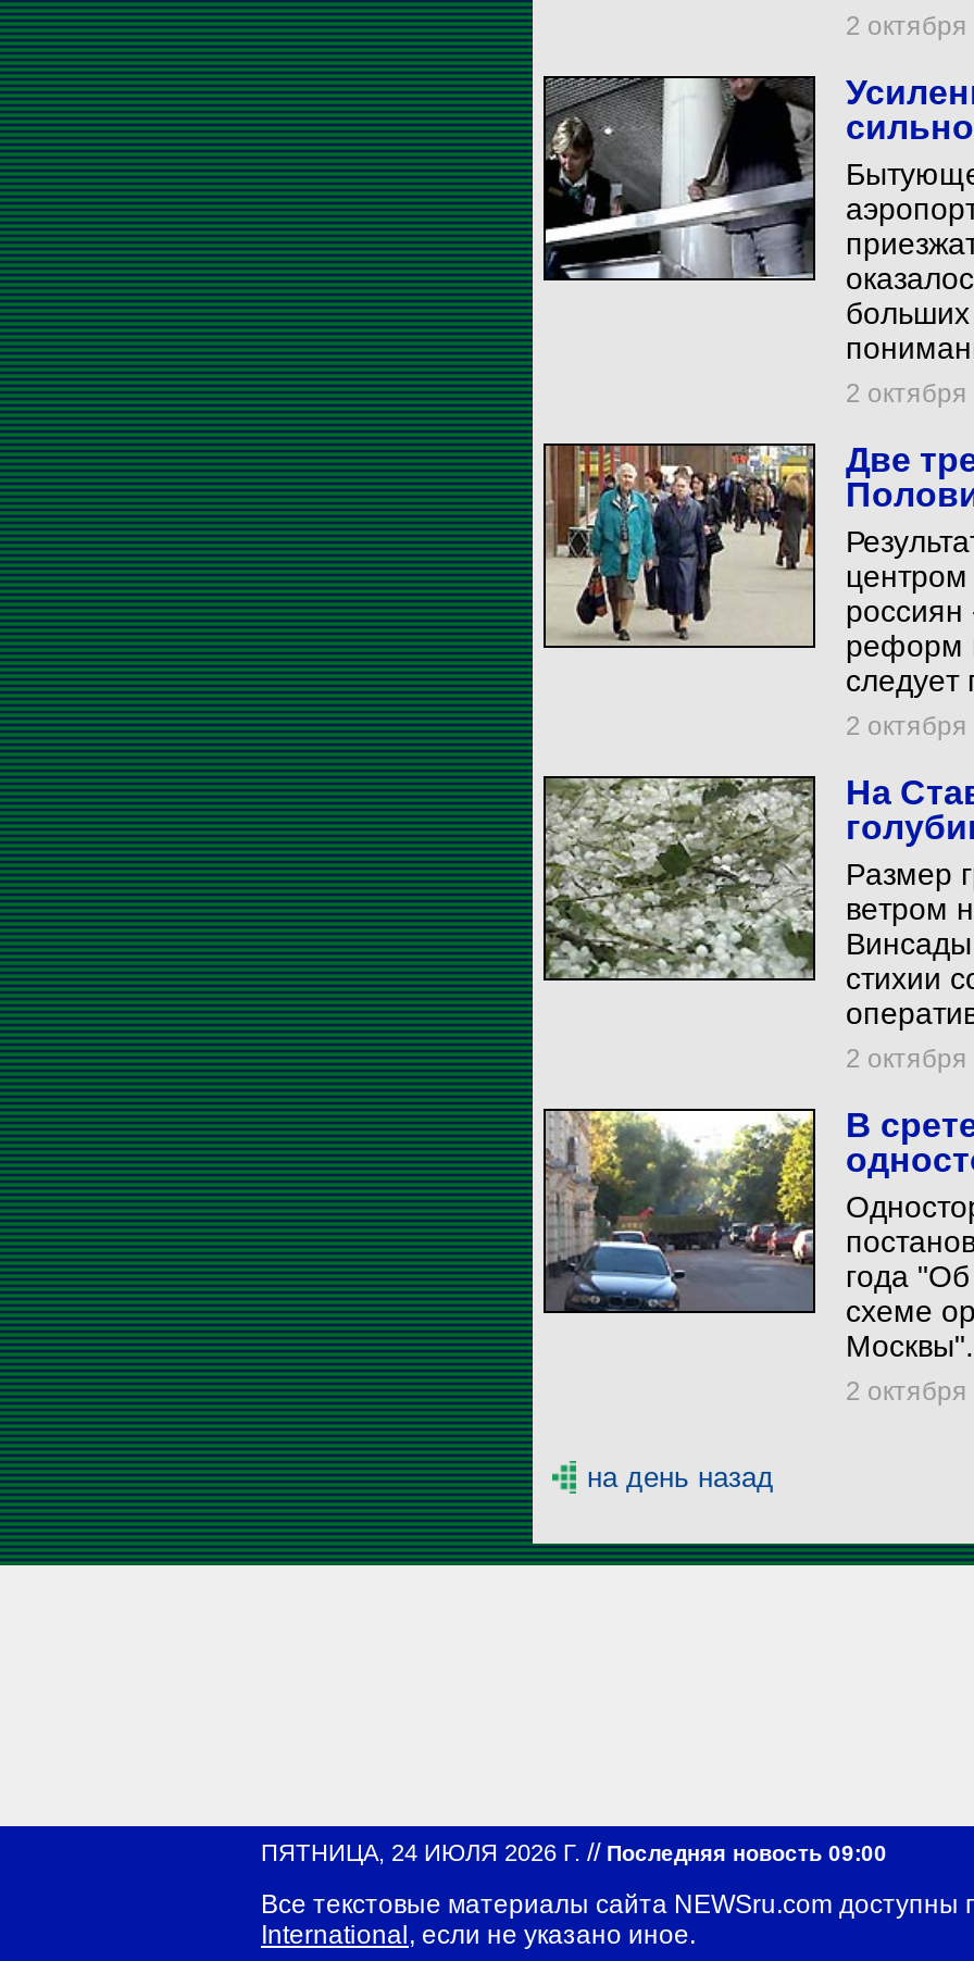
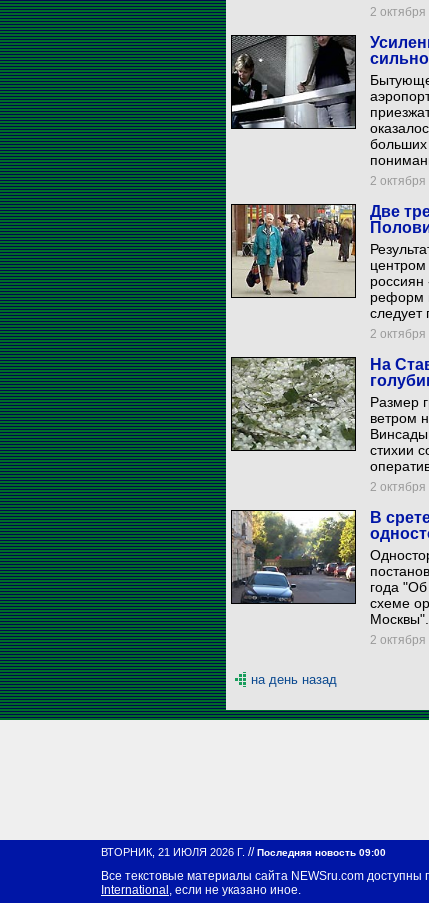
- ПЯТНИЦА, 24 ИЮЛЯ 2026 Г. // Последняя новость 09:00
+ ВТОРНИК, 21 ИЮЛЯ 2026 Г. // Последняя новость 09:00
